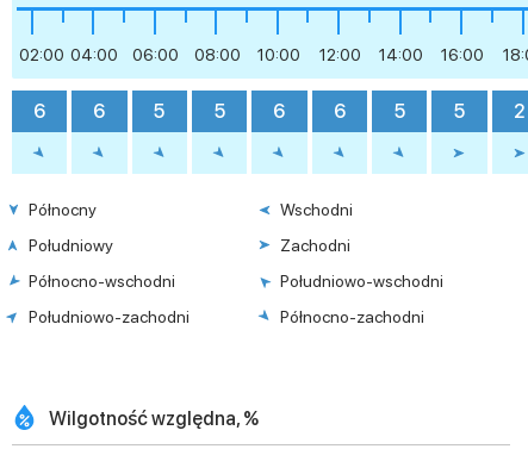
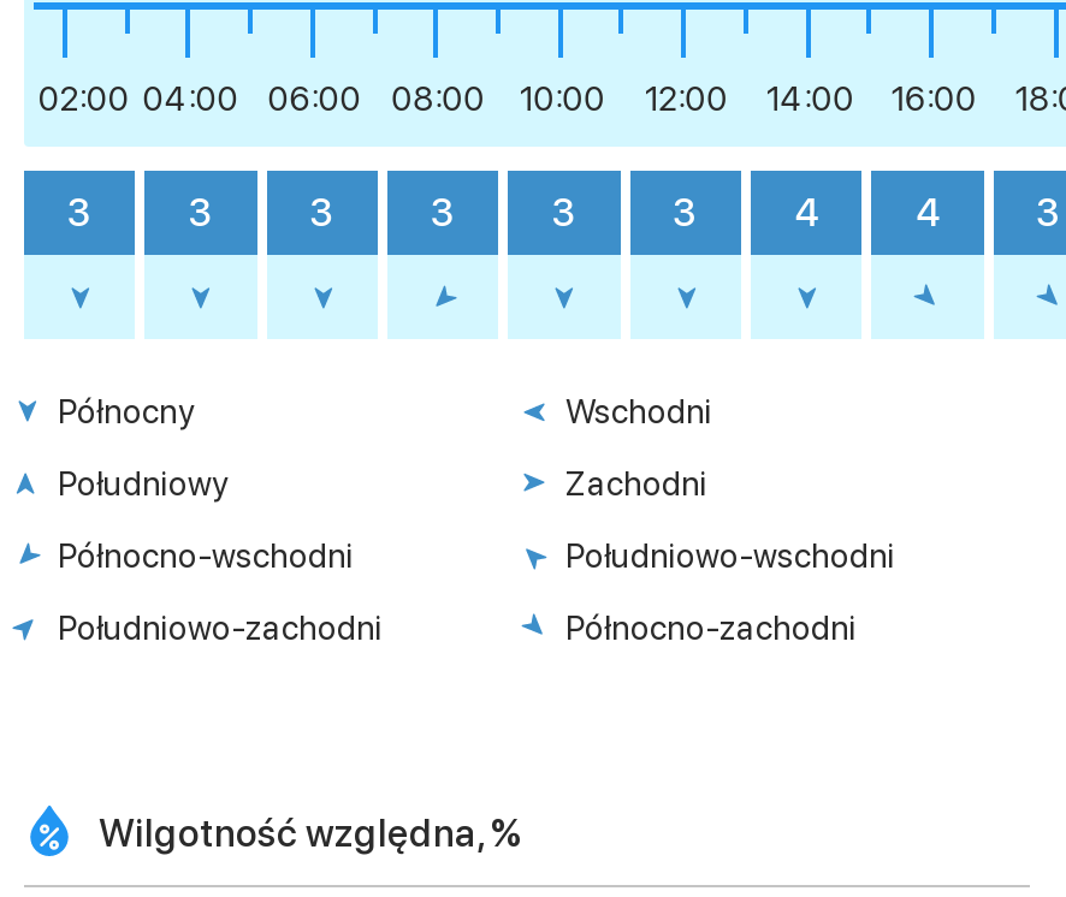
- 6
+ 3

- 6
+ 3

- 5
+ 3

- 5
+ 3

- 6
+ 3

- 6
+ 3

- 5
+ 4

- 5
+ 4

- 2
+ 3
